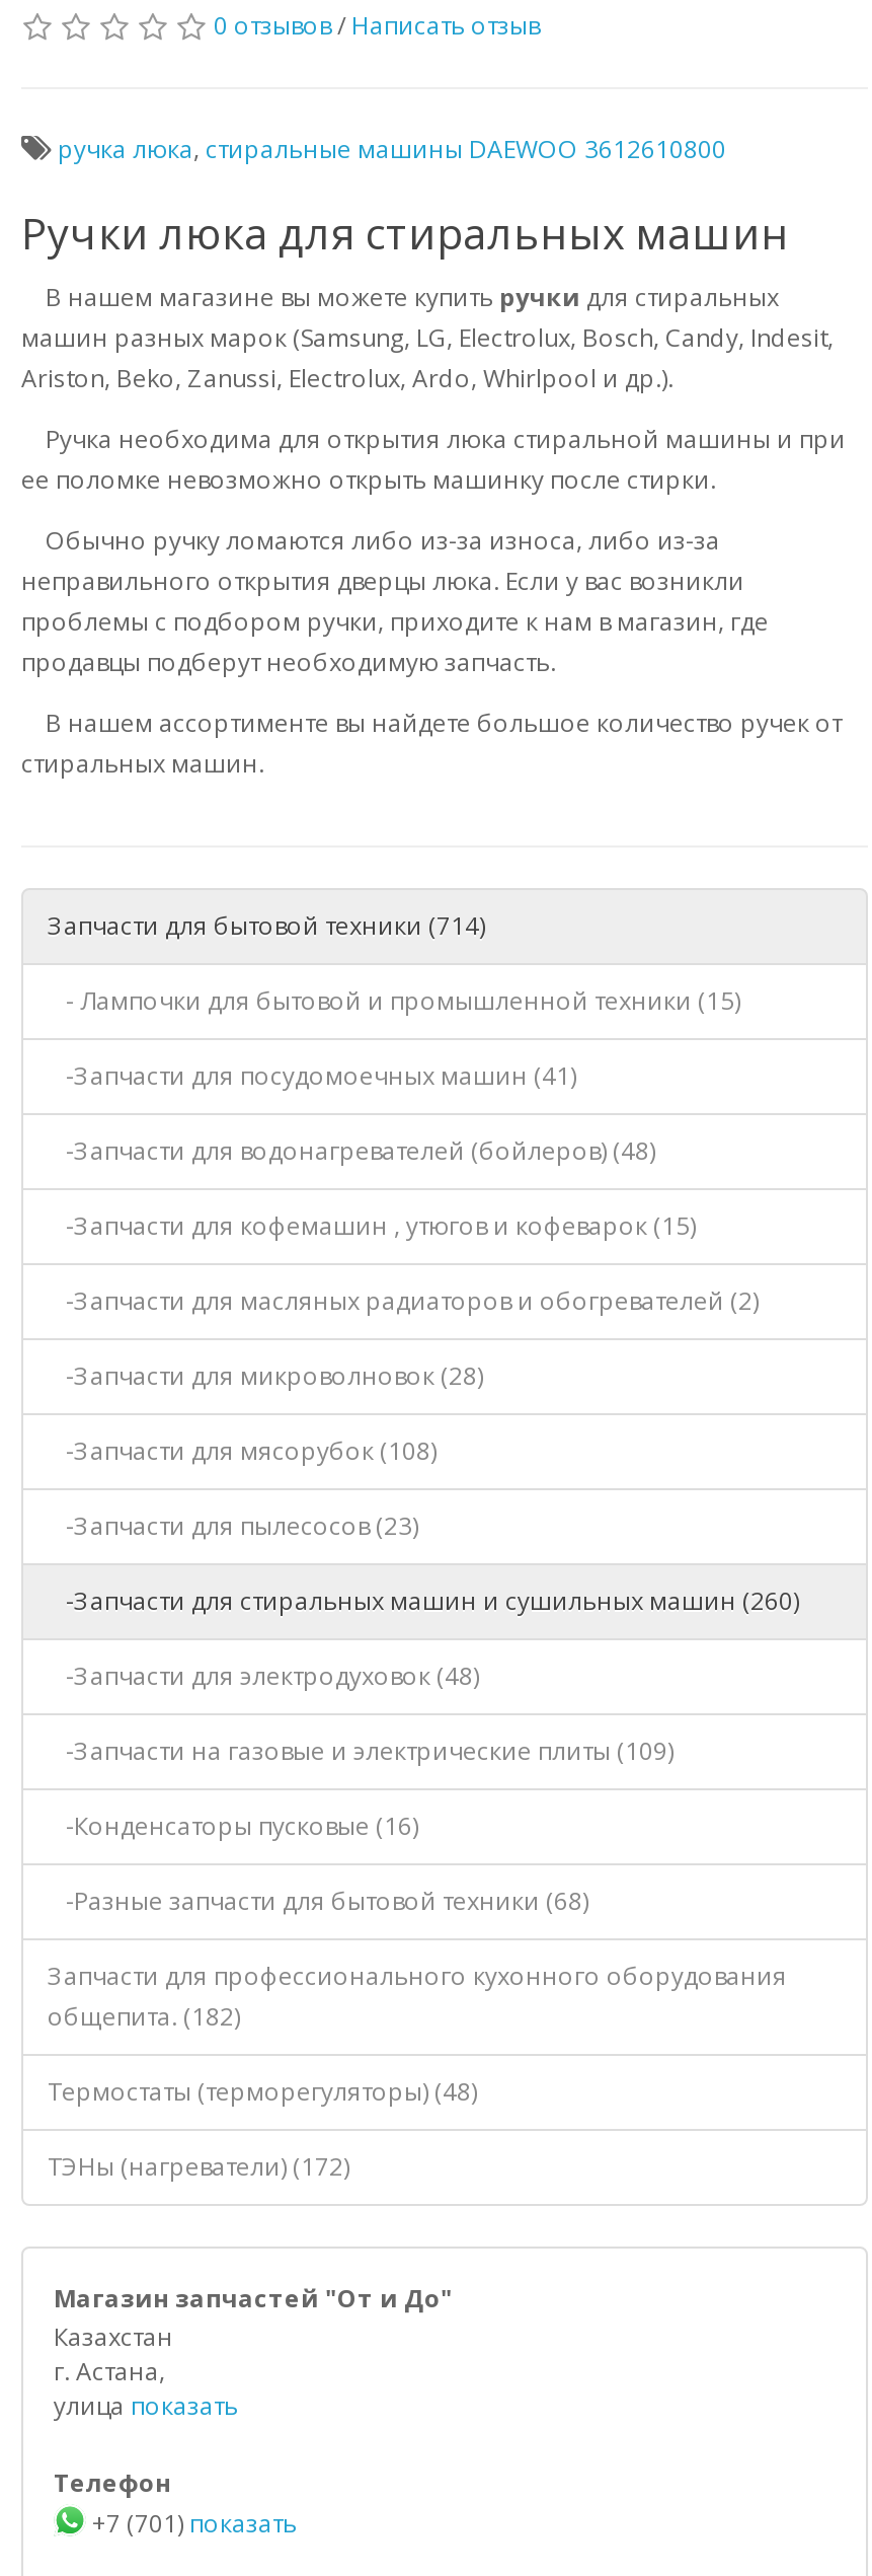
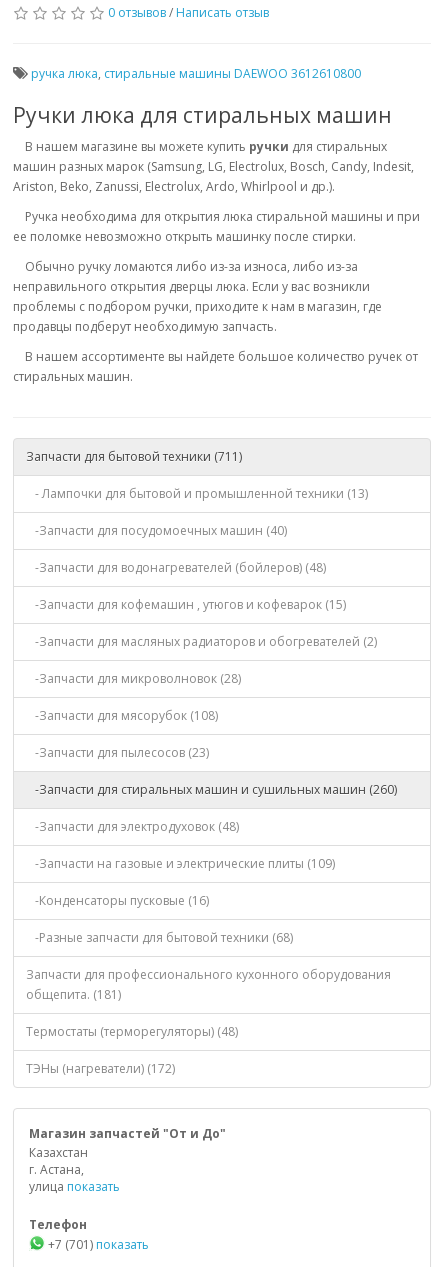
- Запчасти для бытовой техники (714)
+ Запчасти для бытовой техники (711)

- - Лампочки для бытовой и промышленной техники (15)
+ - Лампочки для бытовой и промышленной техники (13)

- -Запчасти для посудомоечных машин (41)
+ -Запчасти для посудомоечных машин (40)

- общепита. (182)
+ общепита. (181)
